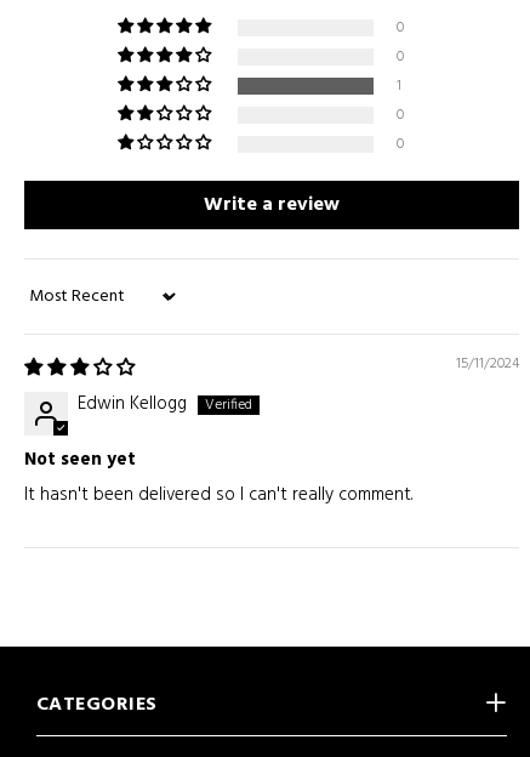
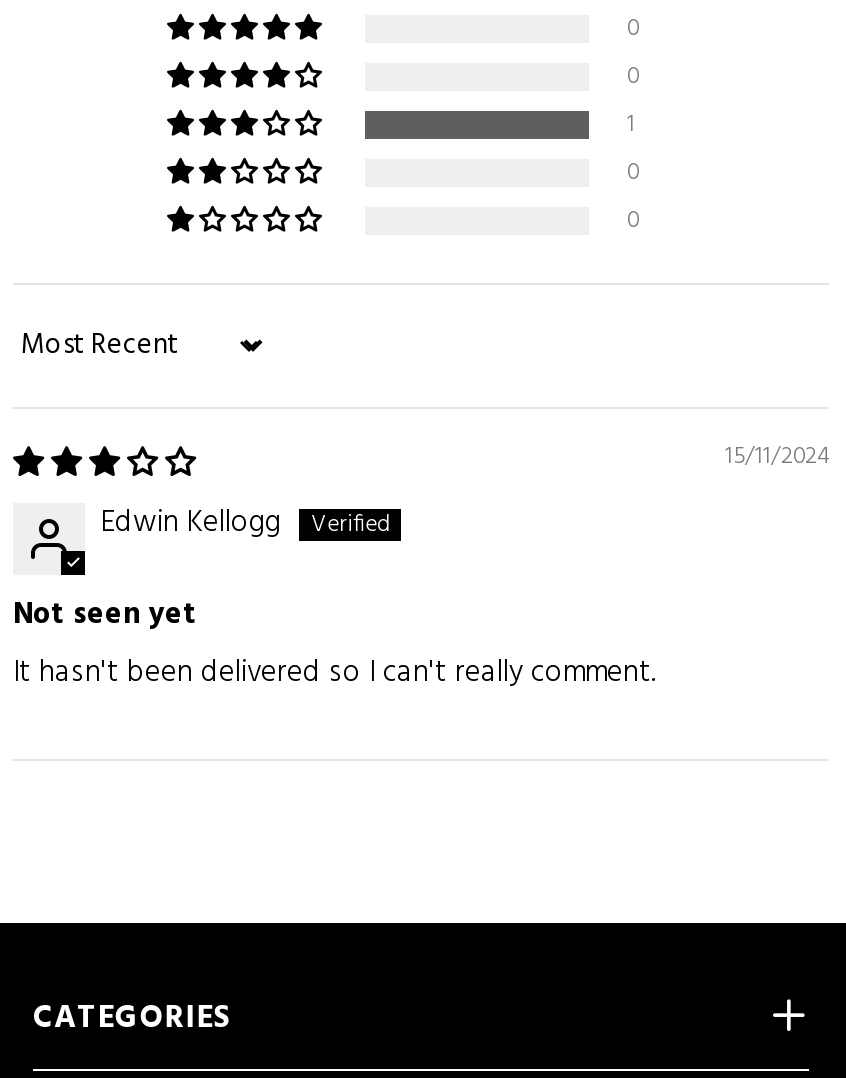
- Write a review
